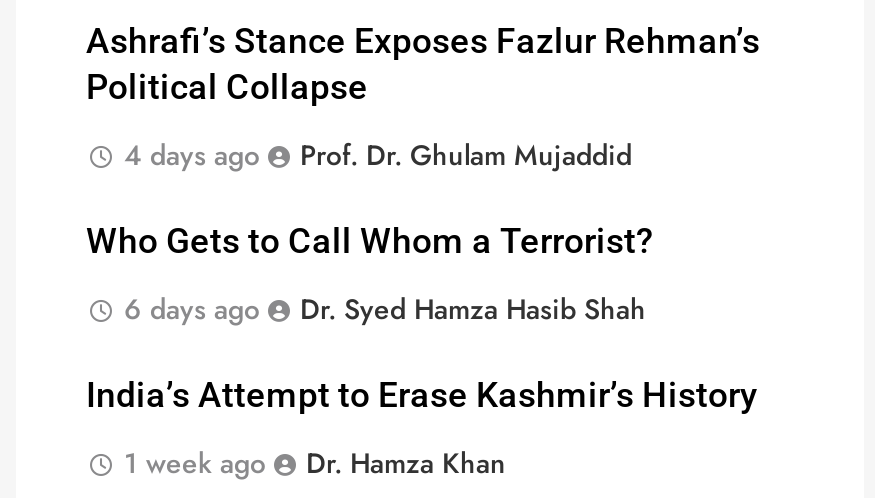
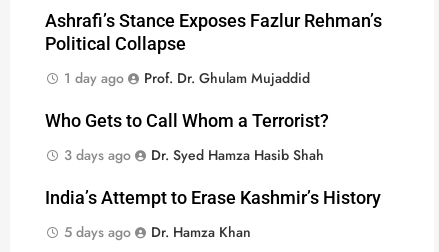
- 4 days ago Prof. Dr. Ghulam Mujaddid
+ 1 day ago Prof. Dr. Ghulam Mujaddid

- 6 days ago Dr. Syed Hamza Hasib Shah
+ 3 days ago Dr. Syed Hamza Hasib Shah

- 1 week ago Dr. Hamza Khan
+ 5 days ago Dr. Hamza Khan
